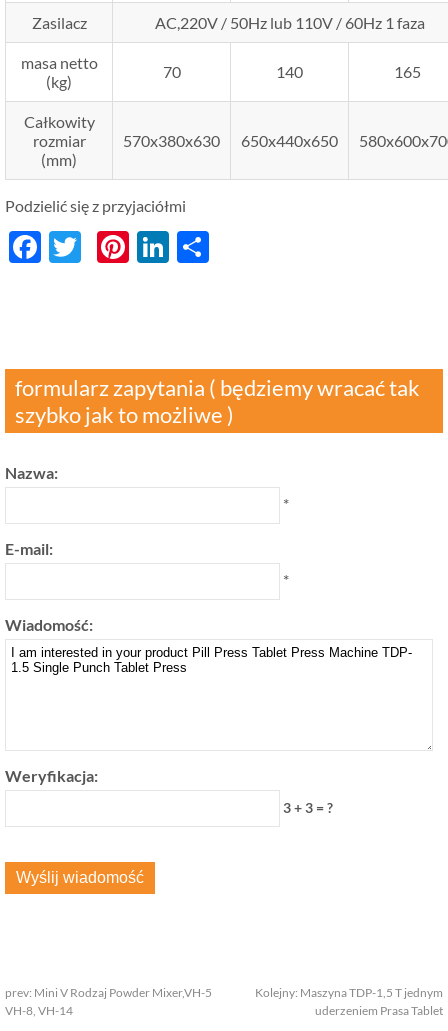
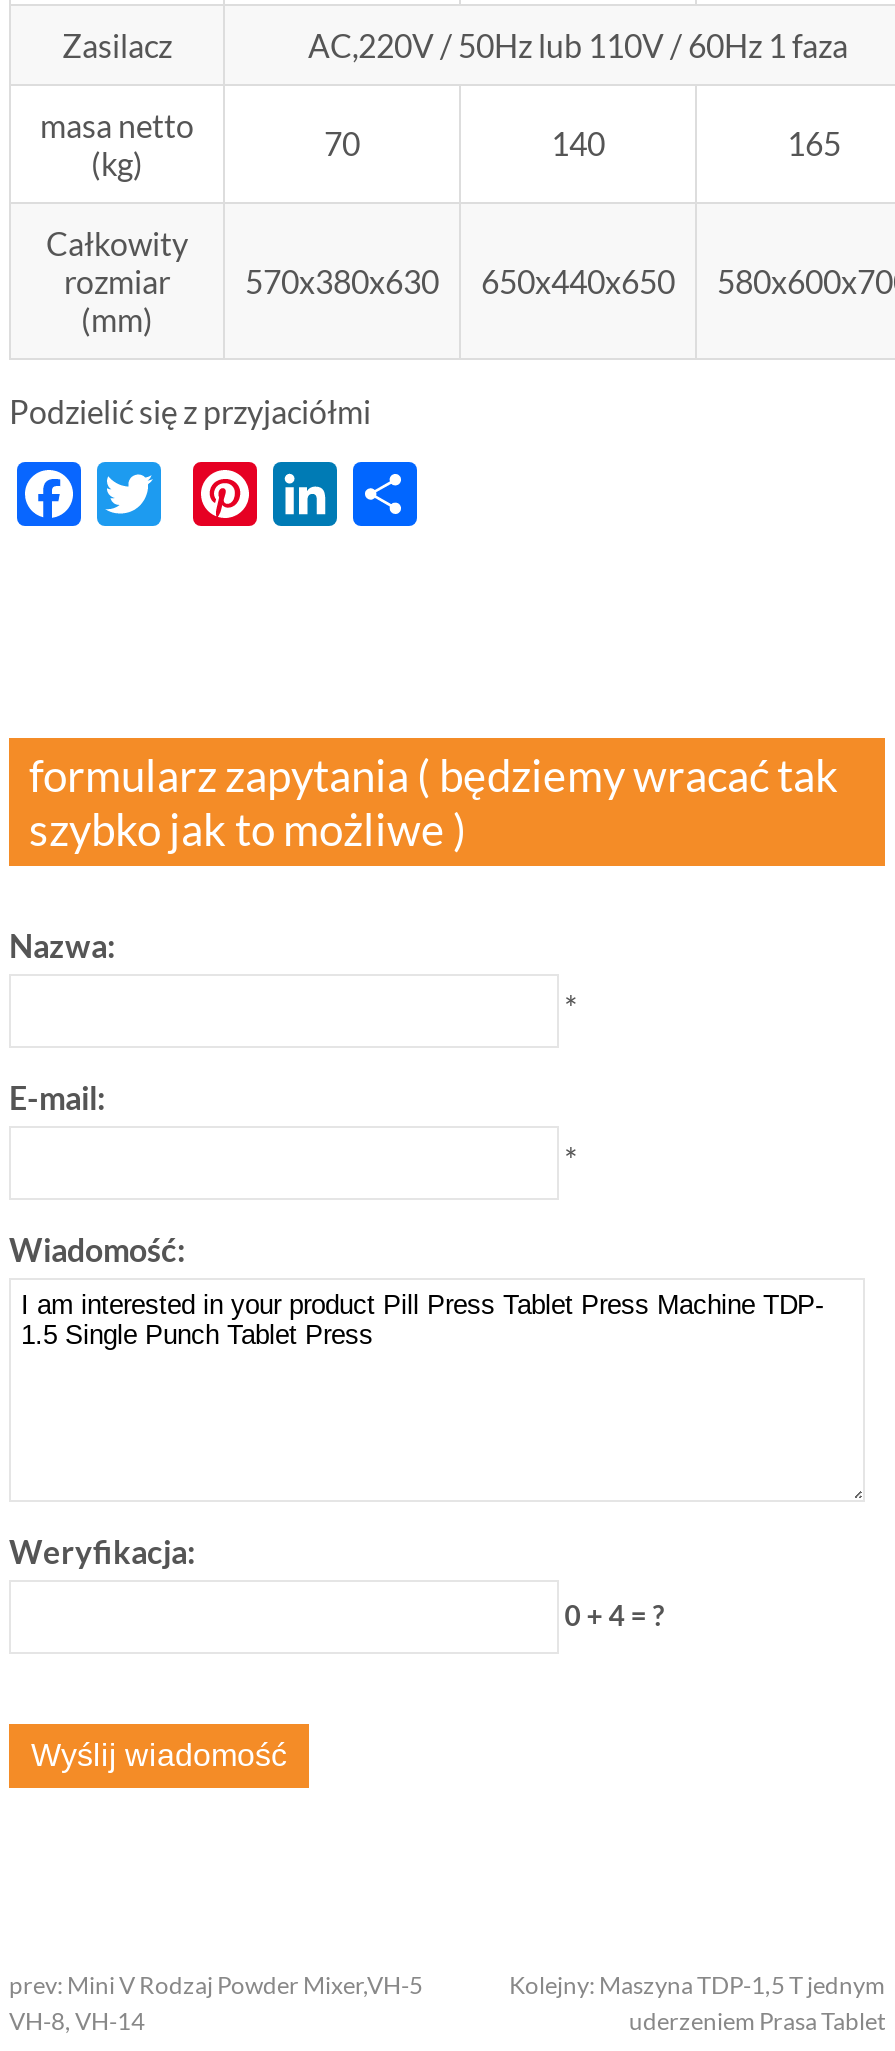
- 3 + 3 = ?
+ 0 + 4 = ?
